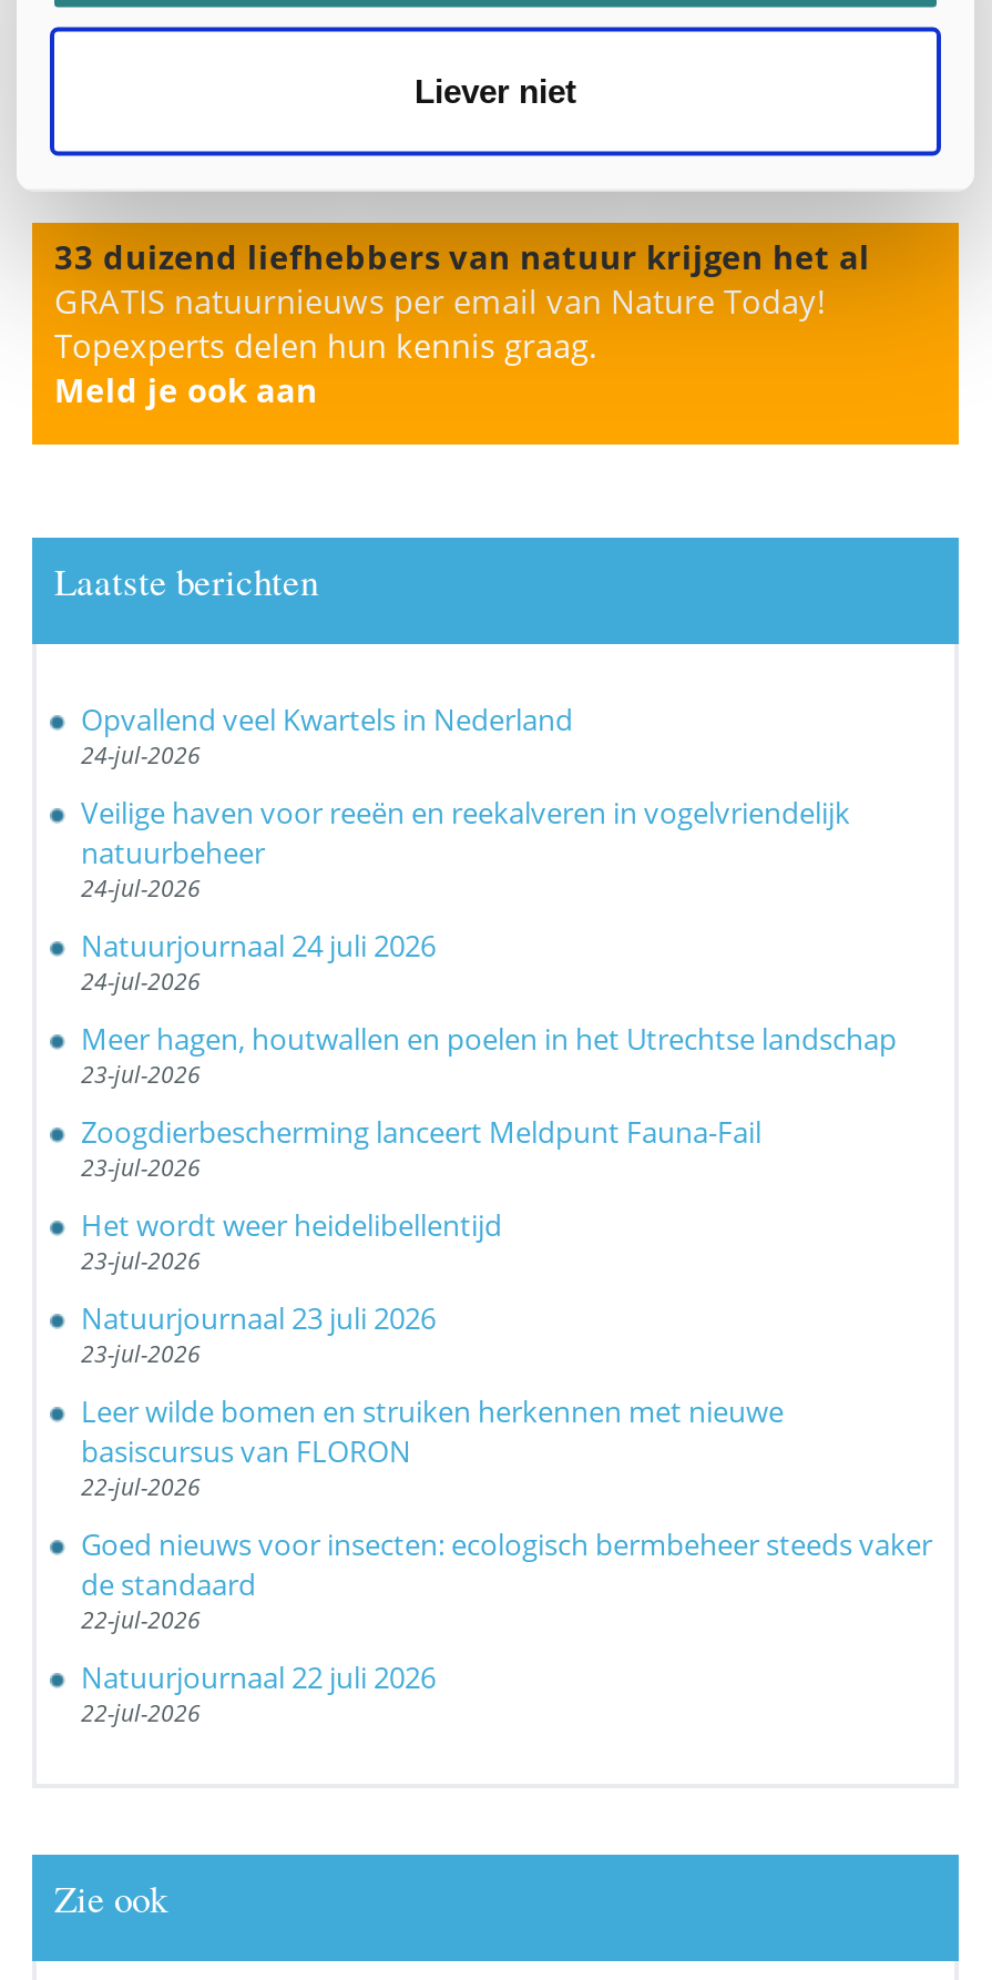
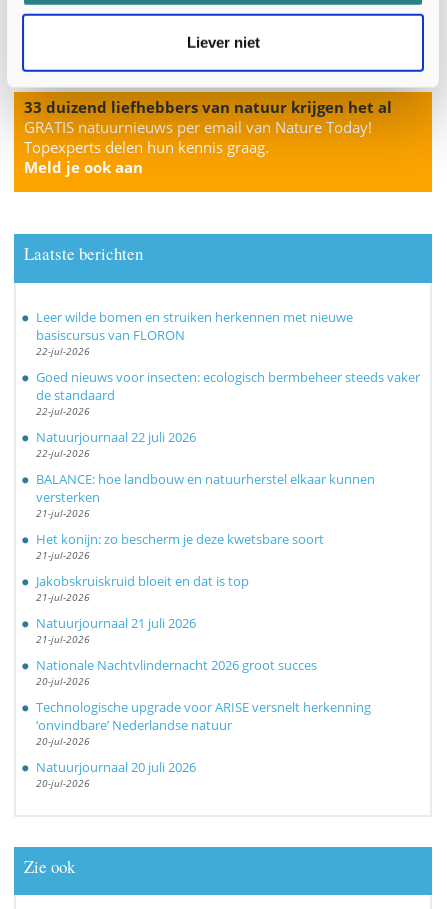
- Opvallend veel Kwartels in Nederland
- 24-jul-2026
- Veilige haven voor reeën en reekalveren in vogelvriendelijk
- natuurbeheer
- 24-jul-2026
- Natuurjournaal 24 juli 2026
- 24-jul-2026
- Meer hagen, houtwallen en poelen in het Utrechtse landschap
- 23-jul-2026
- Zoogdierbescherming lanceert Meldpunt Fauna-Fail
- 23-jul-2026
- Het wordt weer heidelibellentijd
- 23-jul-2026
- Natuurjournaal 23 juli 2026
- 23-jul-2026

moved up: Leer wilde bomen en struiken herkennen met nieuwe | basiscursus van FLORON | 22-jul-2026 | Goed nieuws voor insecten: ecologisch bermbeheer steeds vaker | de standaard | 22-jul-2026 | Natuurjournaal 22 juli 2026 | 22-jul-2026

+ BALANCE: hoe landbouw en natuurherstel elkaar kunnen
+ versterken
+ 21-jul-2026
+ Het konijn: zo bescherm je deze kwetsbare soort
+ 21-jul-2026
+ Jakobskruiskruid bloeit en dat is top
+ 21-jul-2026
+ Natuurjournaal 21 juli 2026
+ 21-jul-2026
+ Nationale Nachtvlindernacht 2026 groot succes
+ 20-jul-2026
+ Technologische upgrade voor ARISE versnelt herkenning
+ ‘onvindbare’ Nederlandse natuur
+ 20-jul-2026
+ Natuurjournaal 20 juli 2026
+ 20-jul-2026
